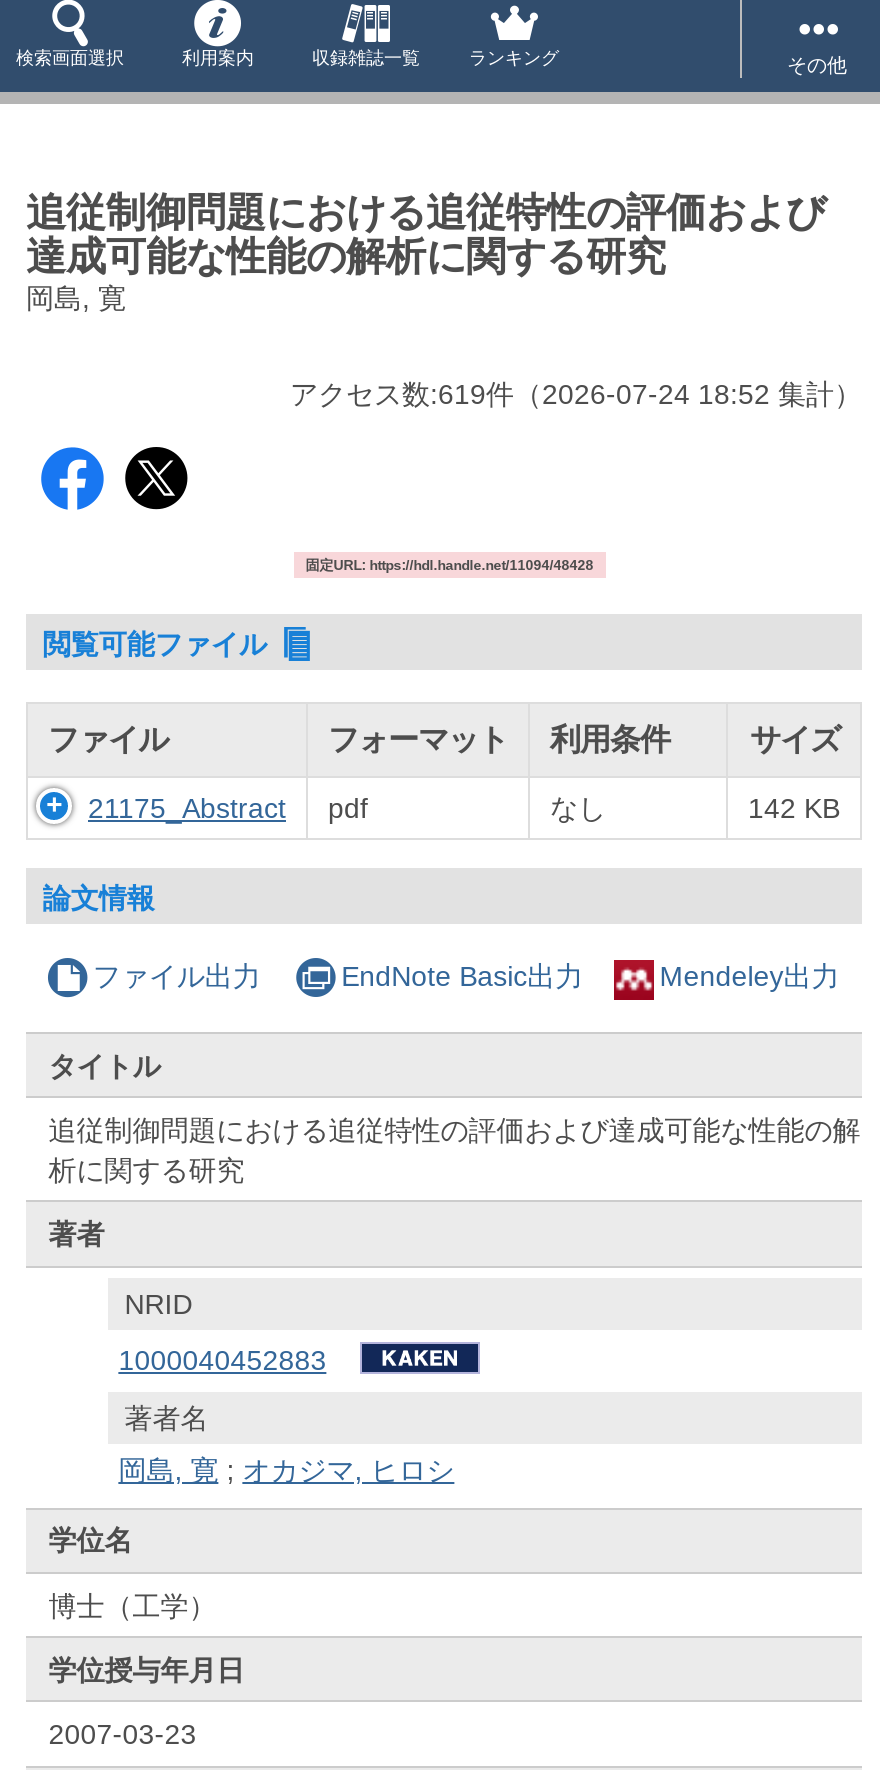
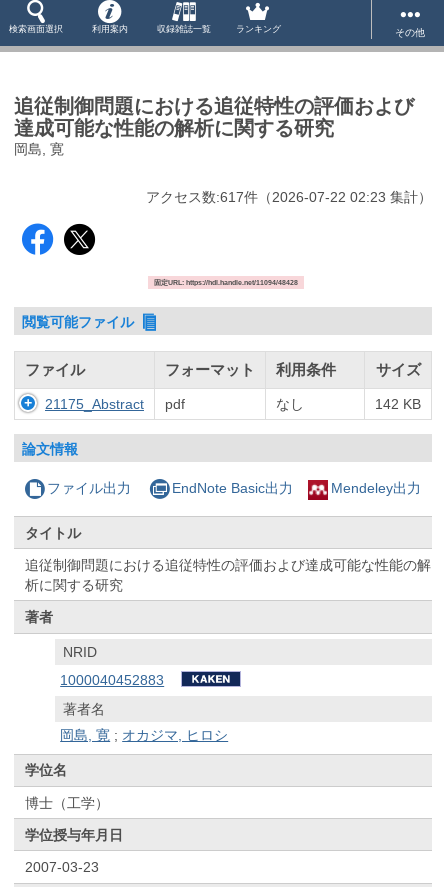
- アクセス数:619件（2026-07-24 18:52 集計）
+ アクセス数:617件（2026-07-22 02:23 集計）
